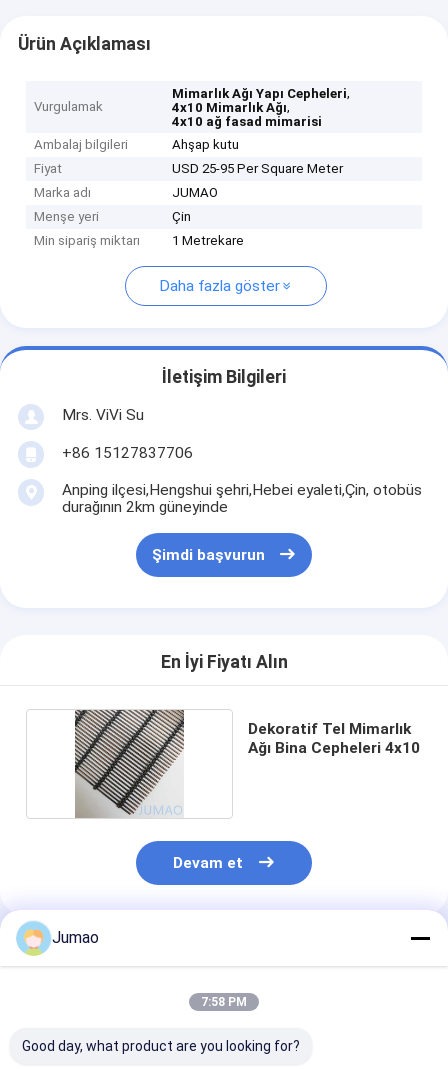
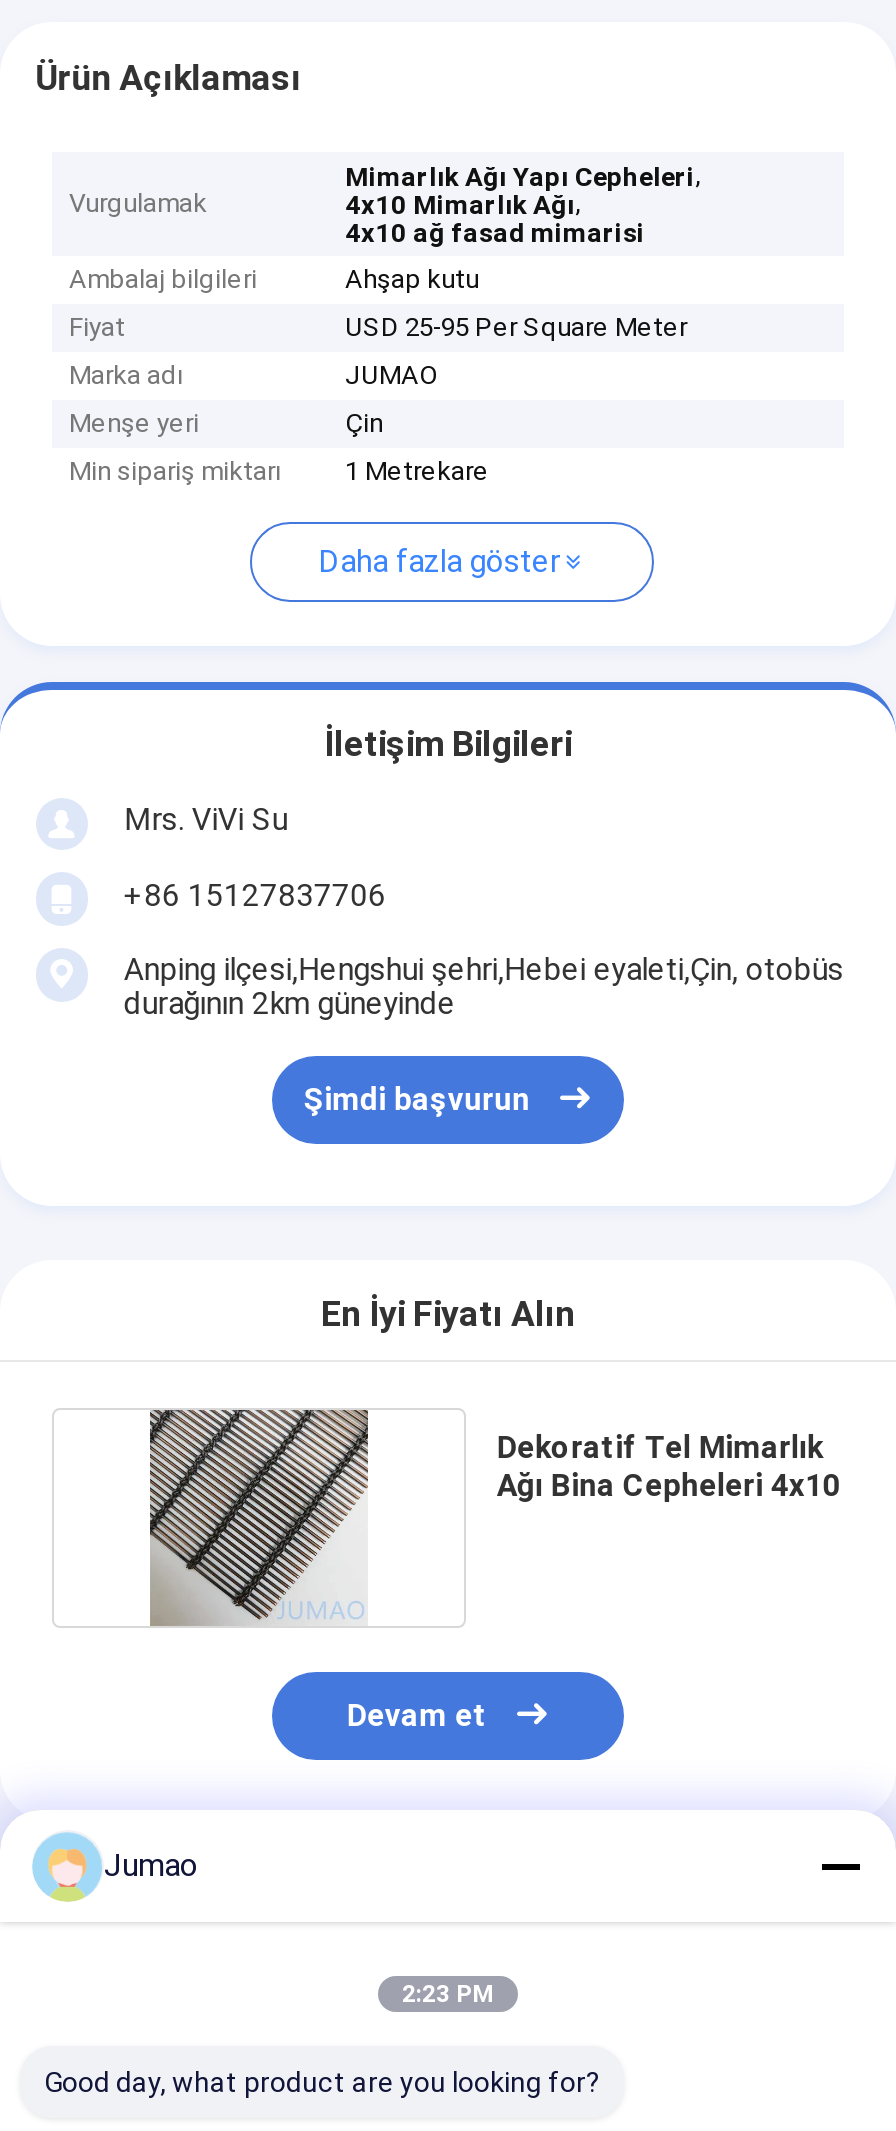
- 7:58 PM
+ 2:23 PM
